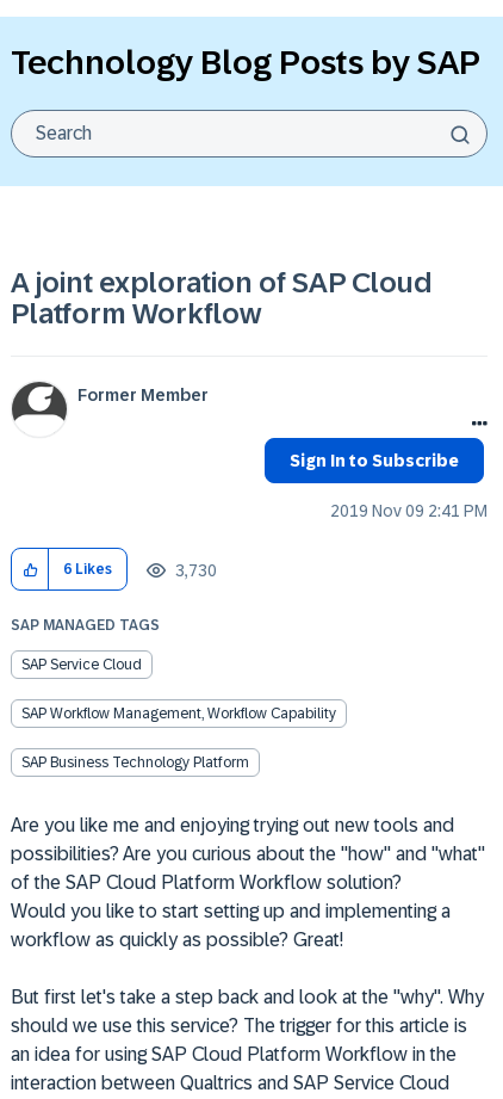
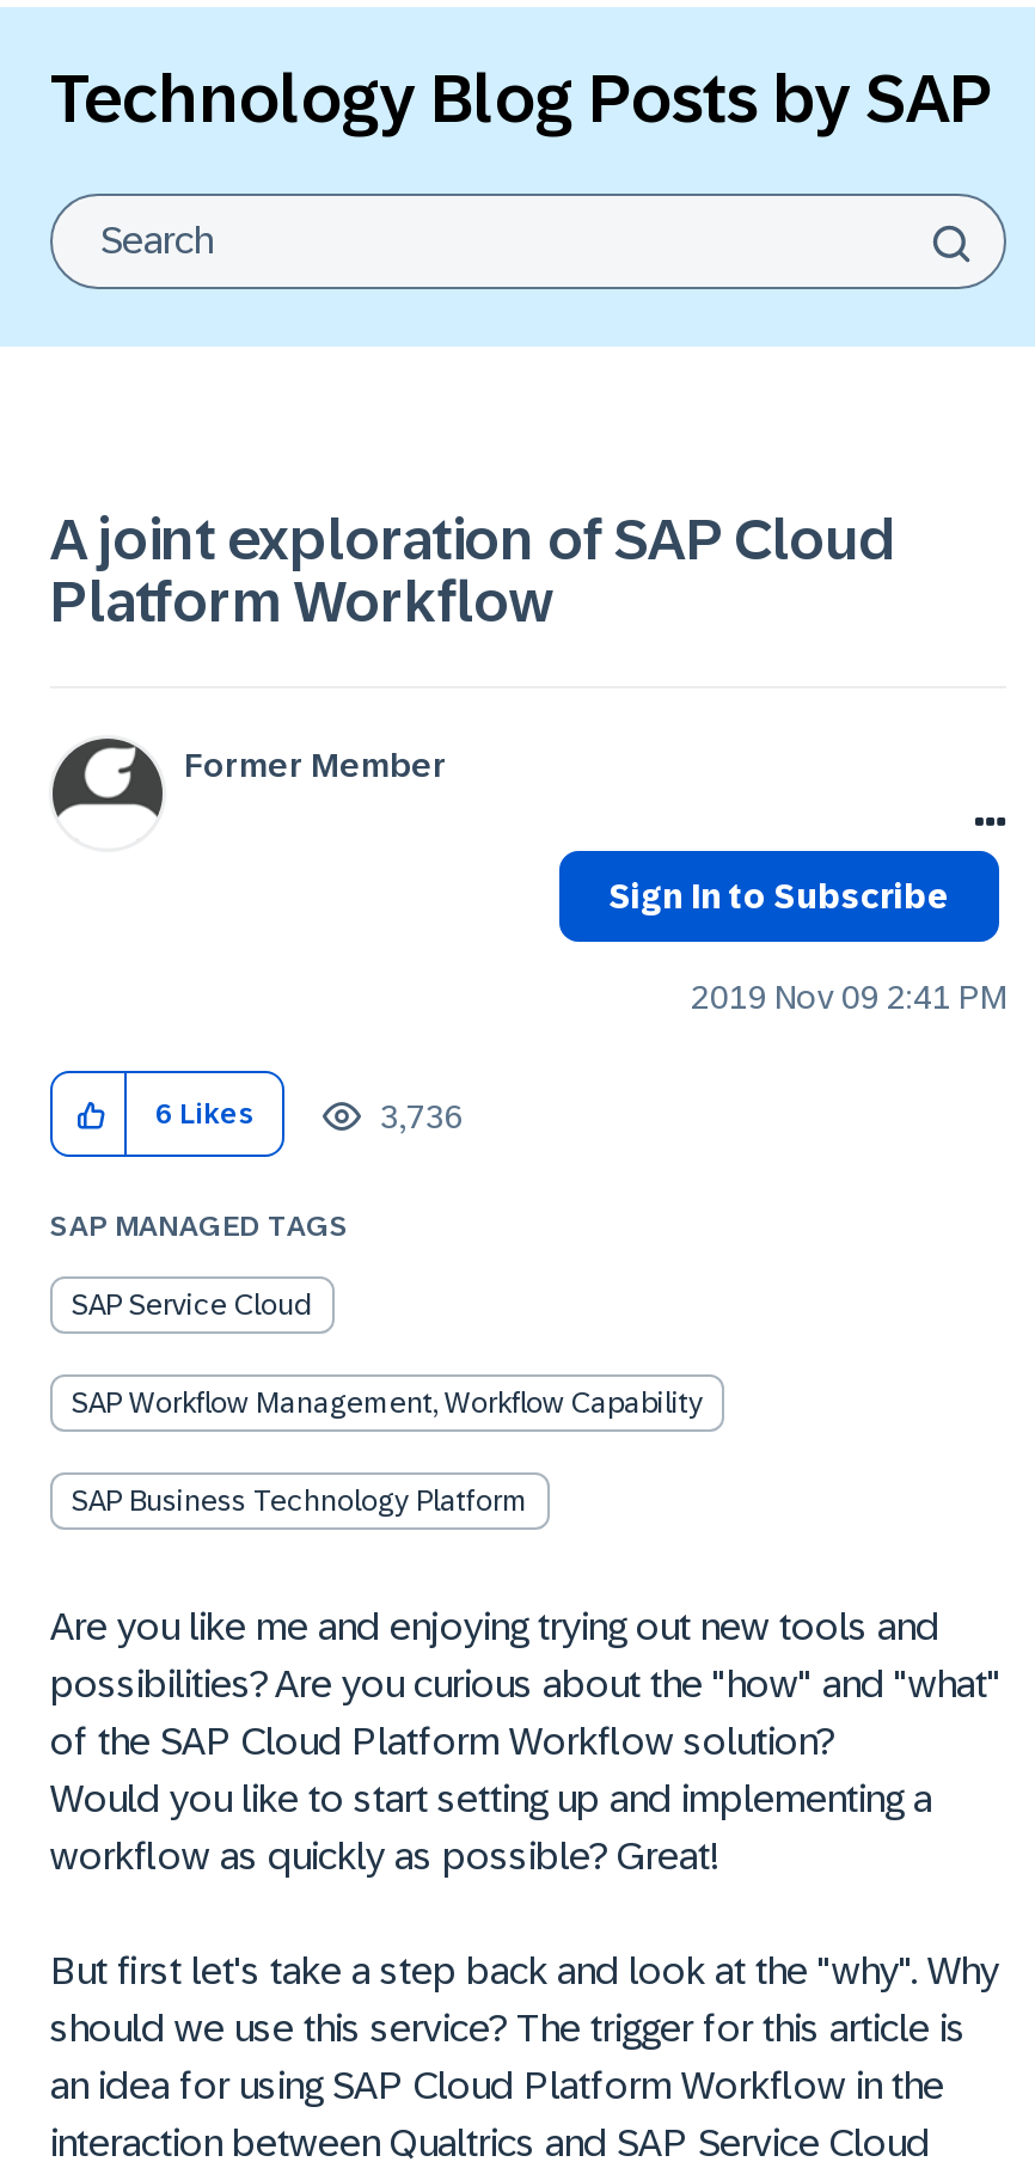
- 3,730
+ 3,736
